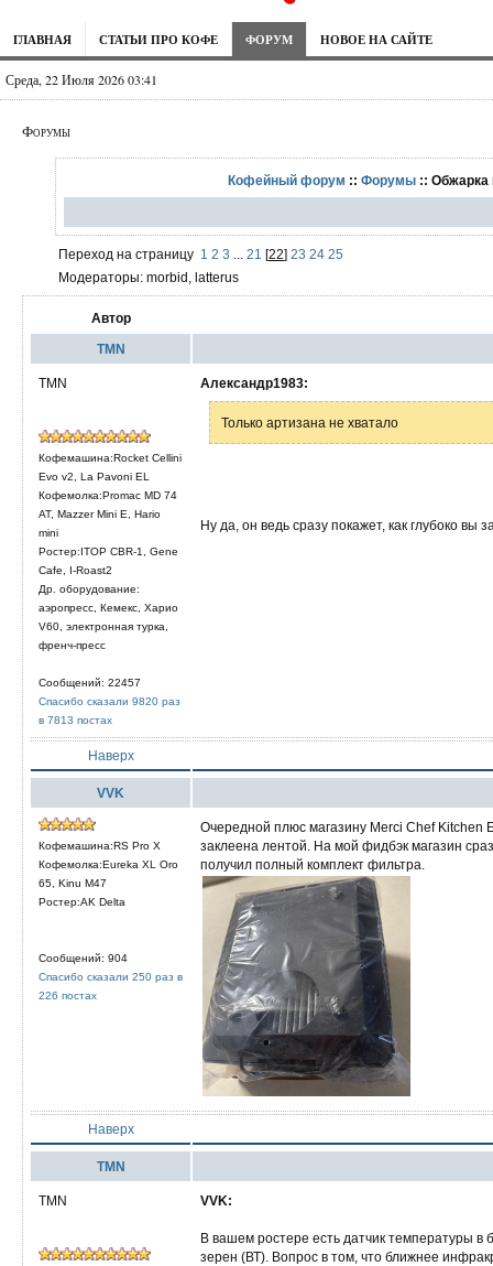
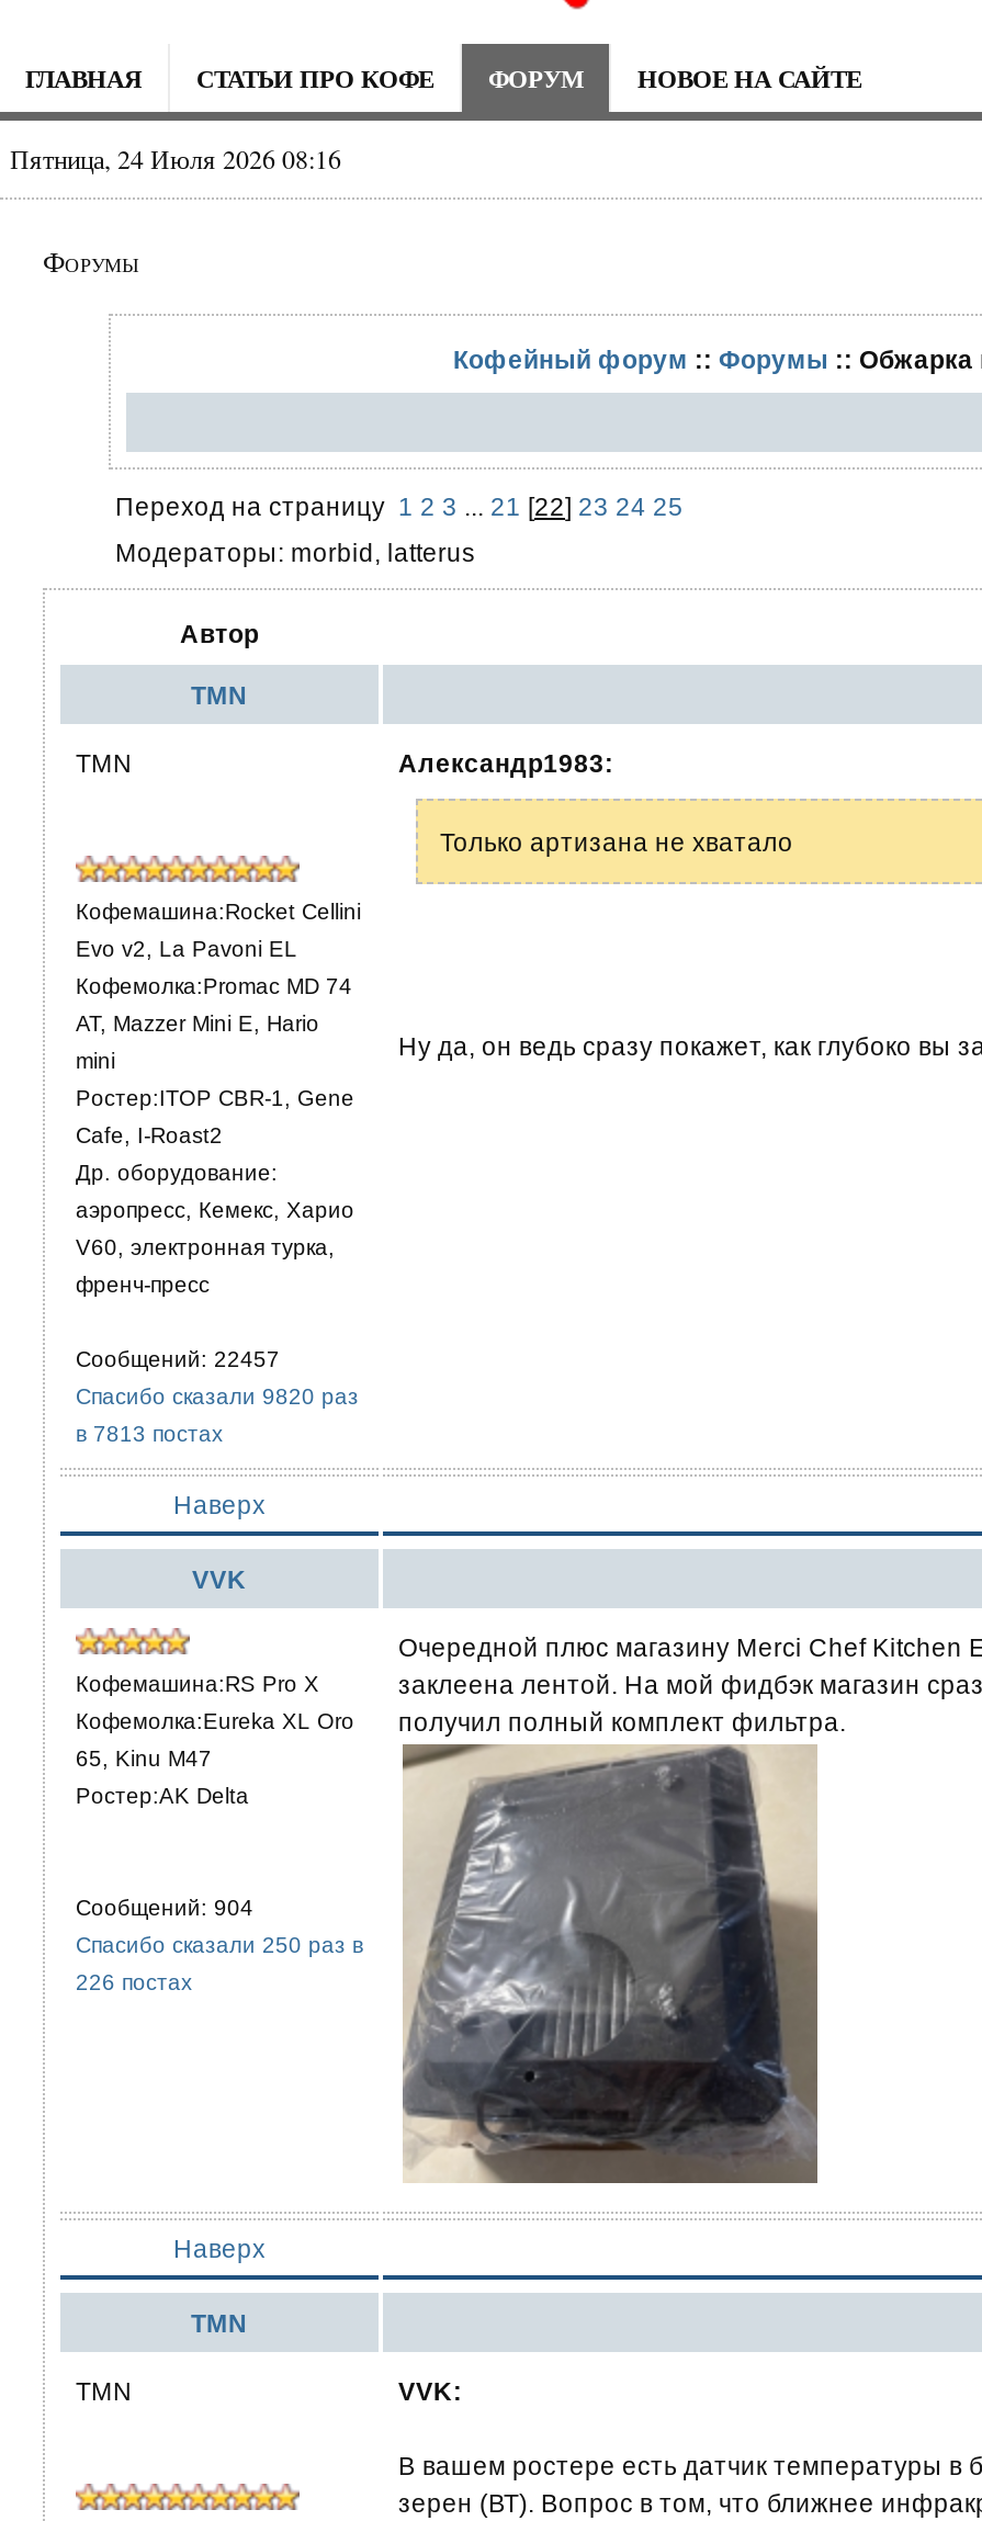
- Среда, 22 Июля 2026 03:41
+ Пятница, 24 Июля 2026 08:16
